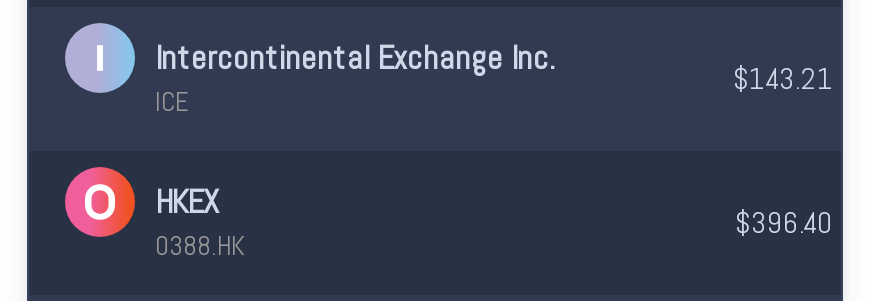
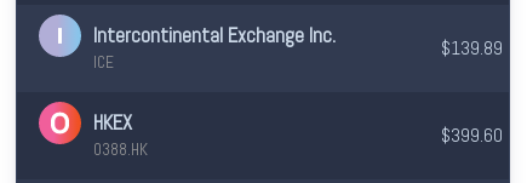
- $143.21
+ $139.89

- $396.40
+ $399.60
